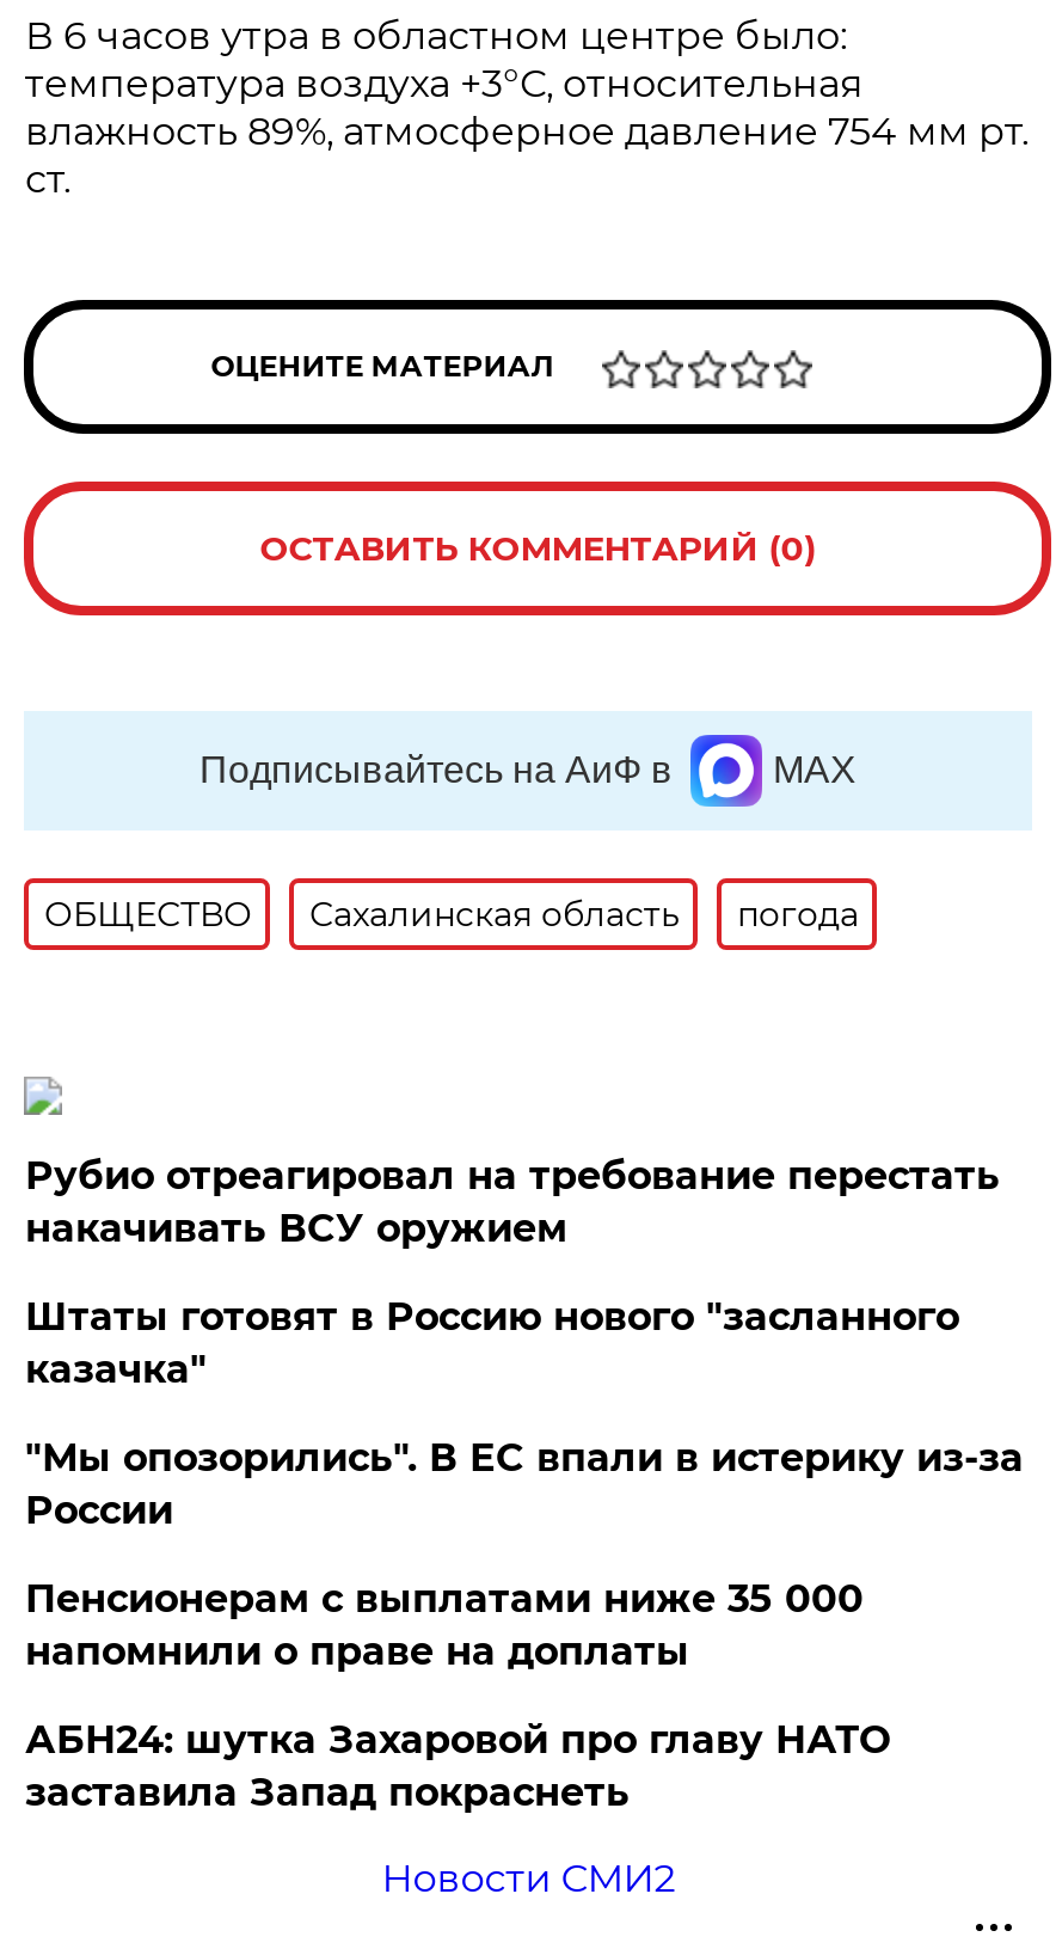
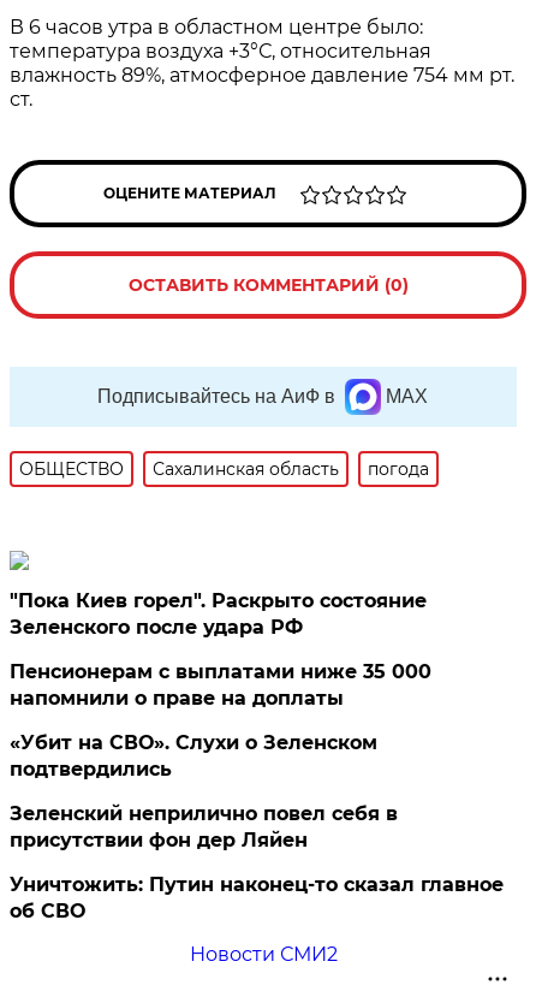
- Рубио отреагировал на требование перестать
- накачивать ВСУ оружием
- Штаты готовят в Россию нового "засланного
- казачка"
- "Мы опозорились". В ЕС впали в истерику из-за
- России
+ "Пока Киев горел". Раскрыто состояние
+ Зеленского после удара РФ

moved up: Пенсионерам с выплатами ниже 35 000 | напомнили о праве на доплаты

- АБН24: шутка Захаровой про главу НАТО
- заставила Запад покраснеть
+ «Убит на СВО». Слухи о Зеленском
+ подтвердились
+ Зеленский неприлично повел cебя в
+ присутствии фон дер Ляйен
+ Уничтожить: Путин наконец-то сказал главное
+ об СВО
